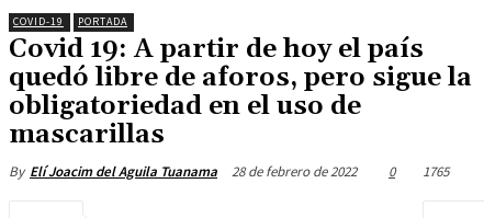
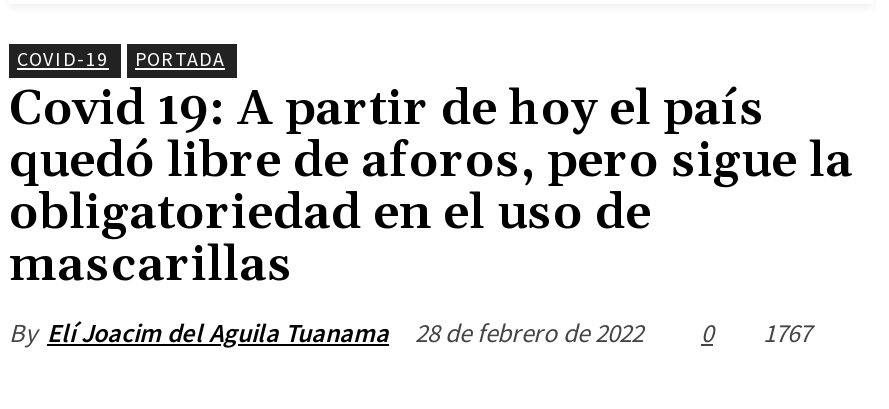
- By Elí Joacim del Aguila Tuanama 28 de febrero de 2022 0 1765
+ By Elí Joacim del Aguila Tuanama 28 de febrero de 2022 0 1767
